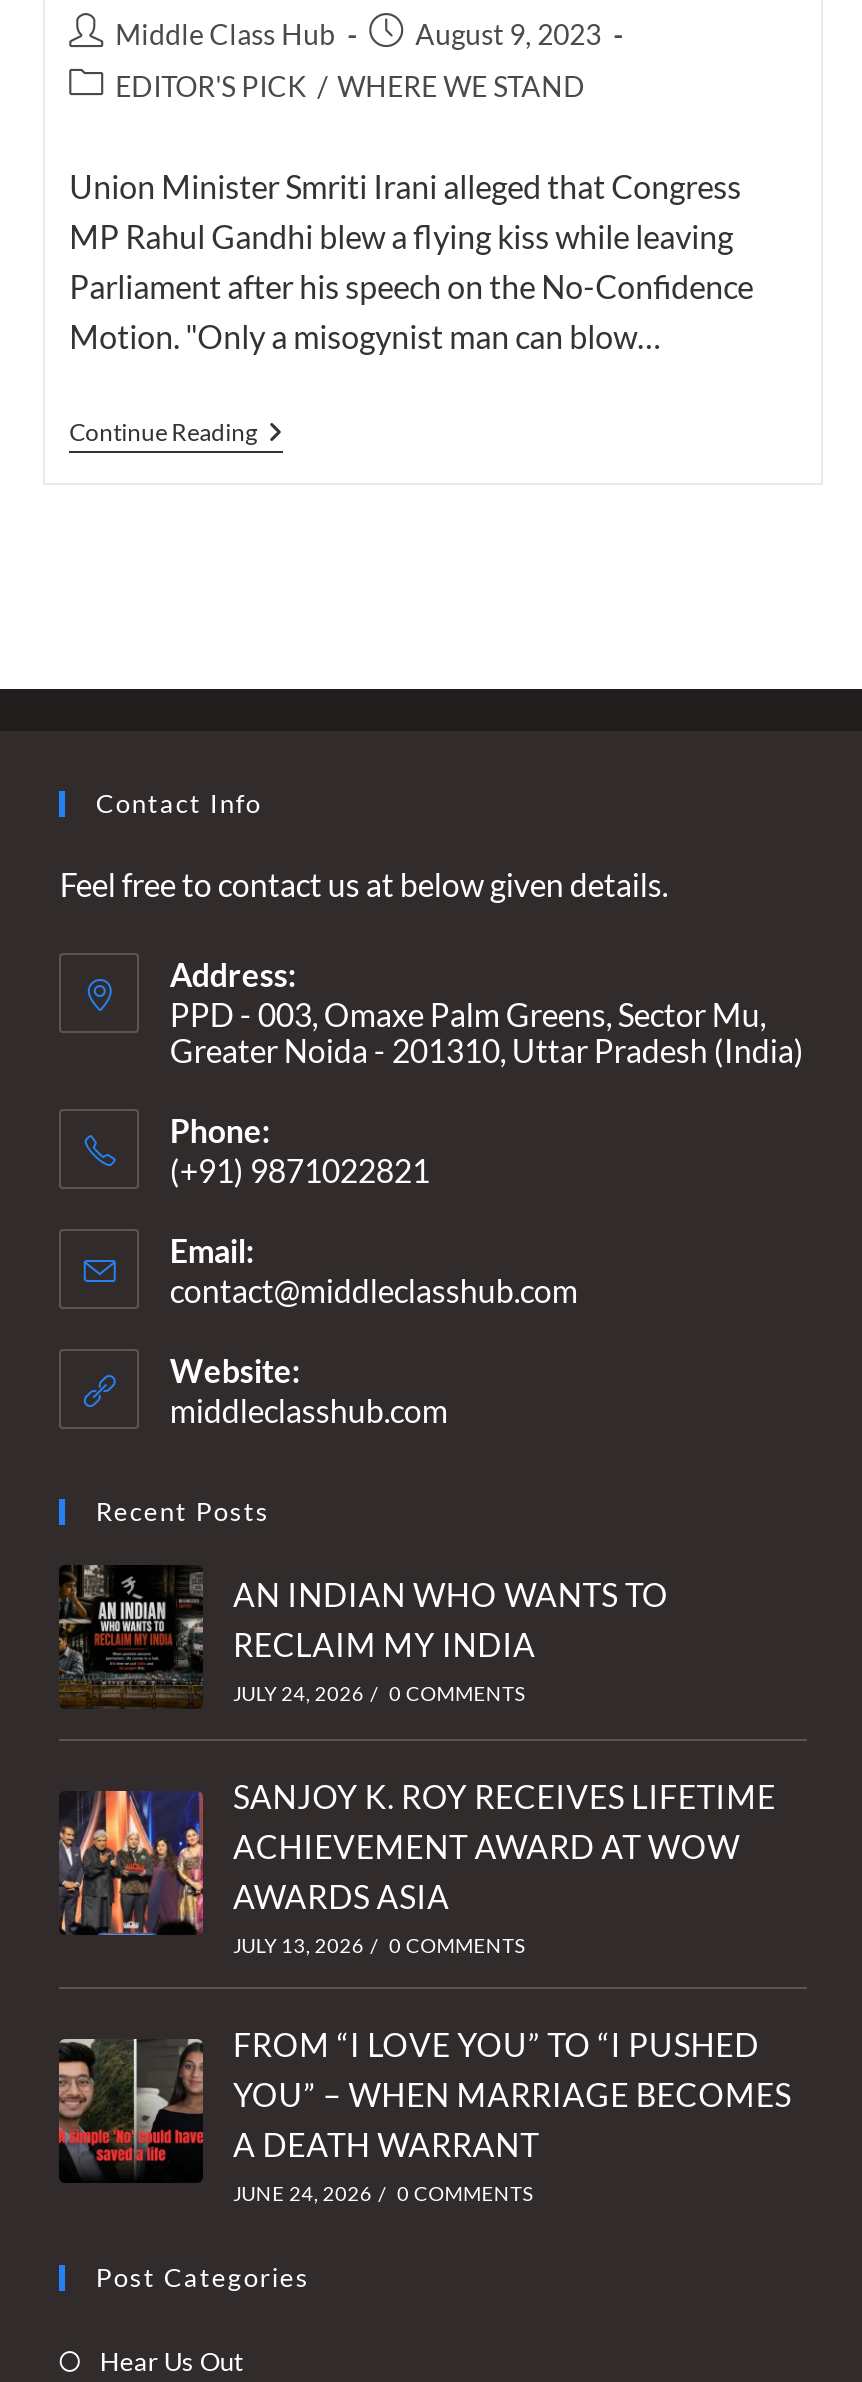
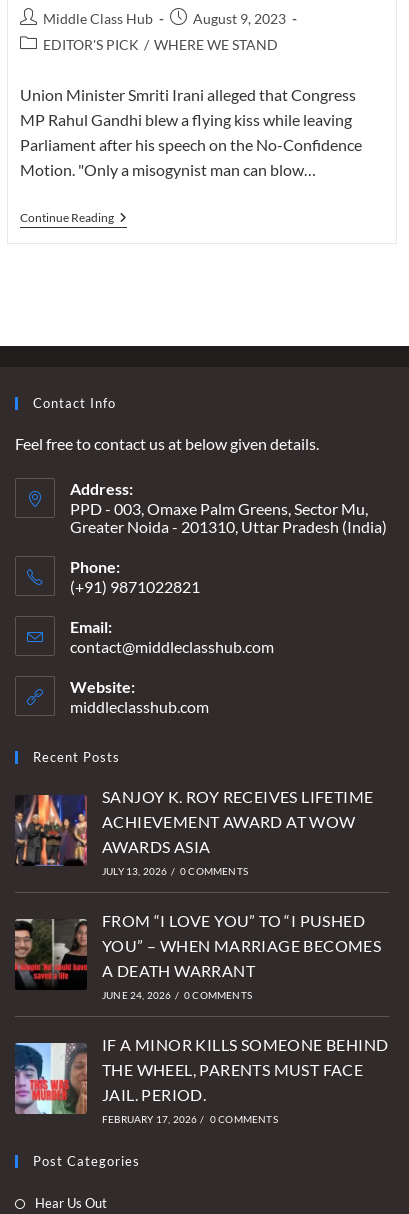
- [image]
- AN INDIAN WHO WANTS TO
- RECLAIM MY INDIA
- JULY 24, 2026 / 0 COMMENTS

moved up: [image] | SANJOY K. ROY RECEIVES LIFETIME | ACHIEVEMENT AWARD AT WOW | ... | A DEATH WARRANT | JUNE 24, 2026 / 0 COMMENTS

+ [image]
+ IF A MINOR KILLS SOMEONE BEHIND
+ THE WHEEL, PARENTS MUST FACE
+ JAIL. PERIOD.
+ FEBRUARY 17, 2026 / 0 COMMENTS
